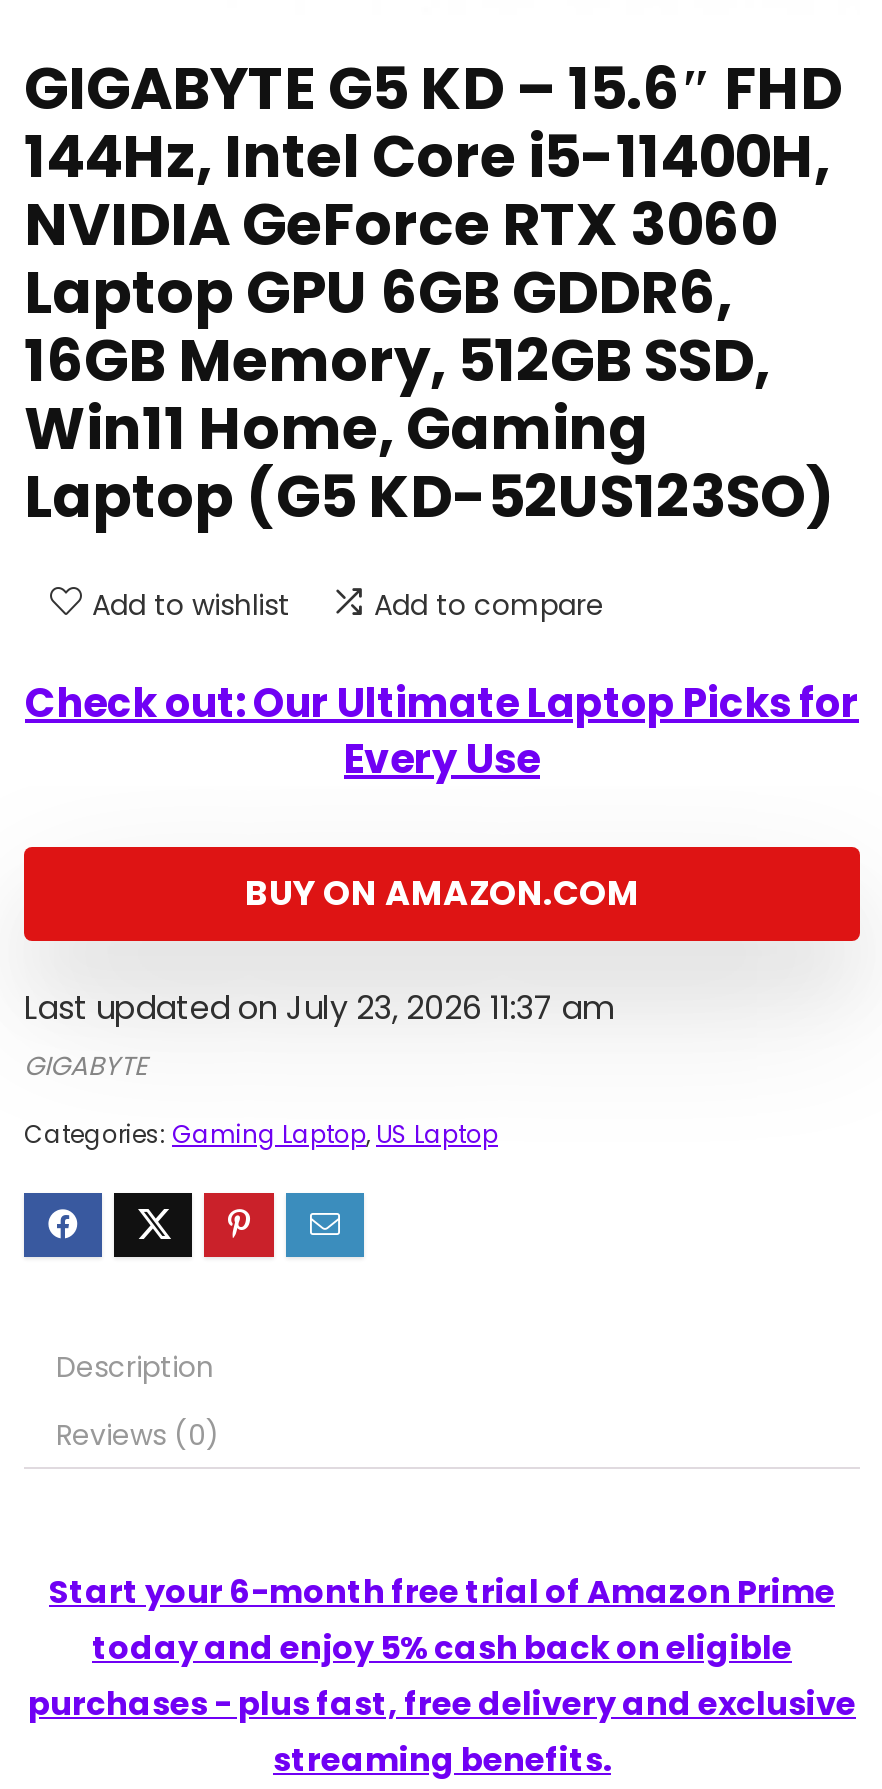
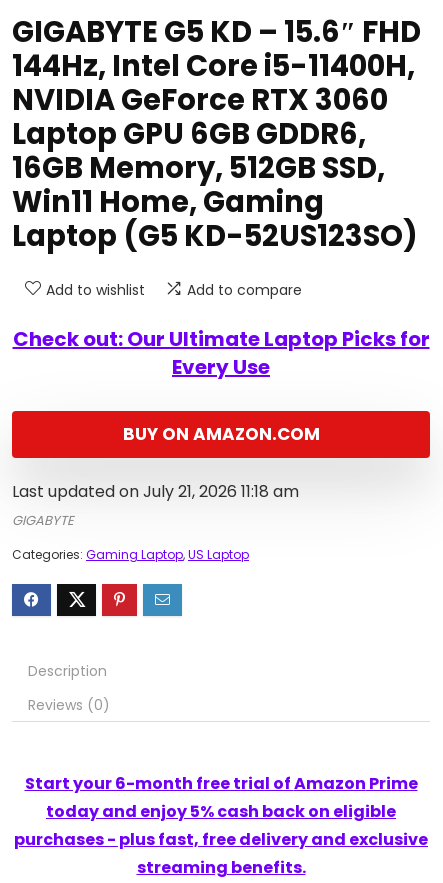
- Last updated on July 23, 2026 11:37 am
+ Last updated on July 21, 2026 11:18 am
